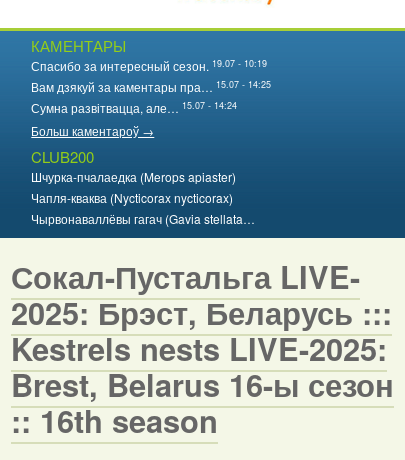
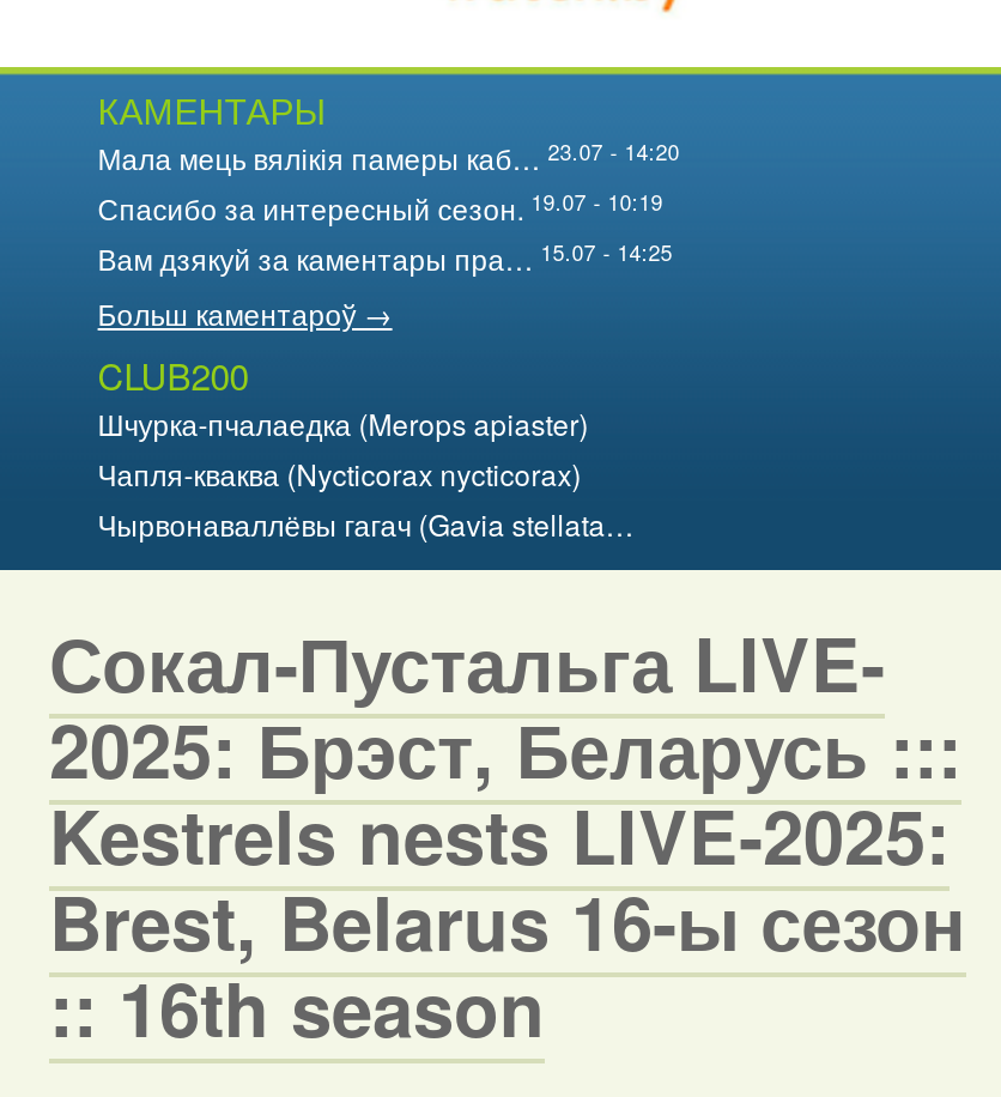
+ Мала мець вялікія памеры каб… 23.07 - 14:20

moved down: Спасибо за интересный сезон. 19.07 - 10:19 | Вам дзякуй за каментары пра… 15.07 - 14:25

- Сумна развітвацца, але… 15.07 - 14:24
